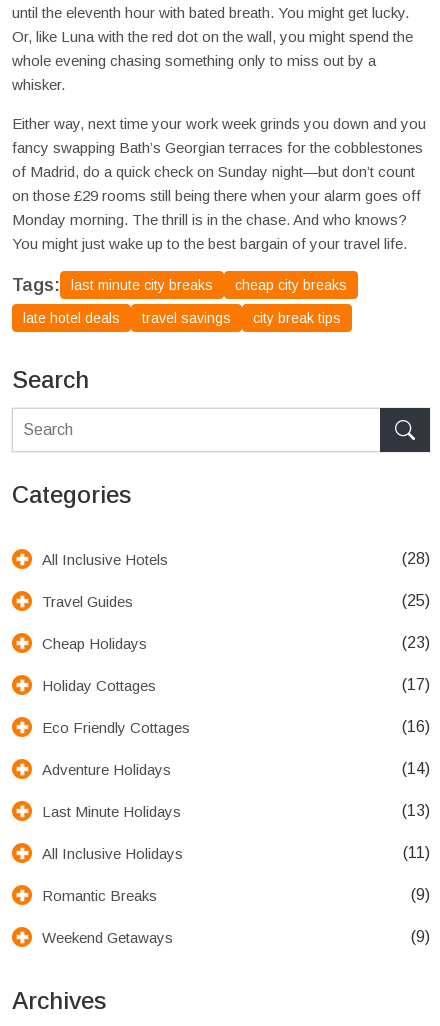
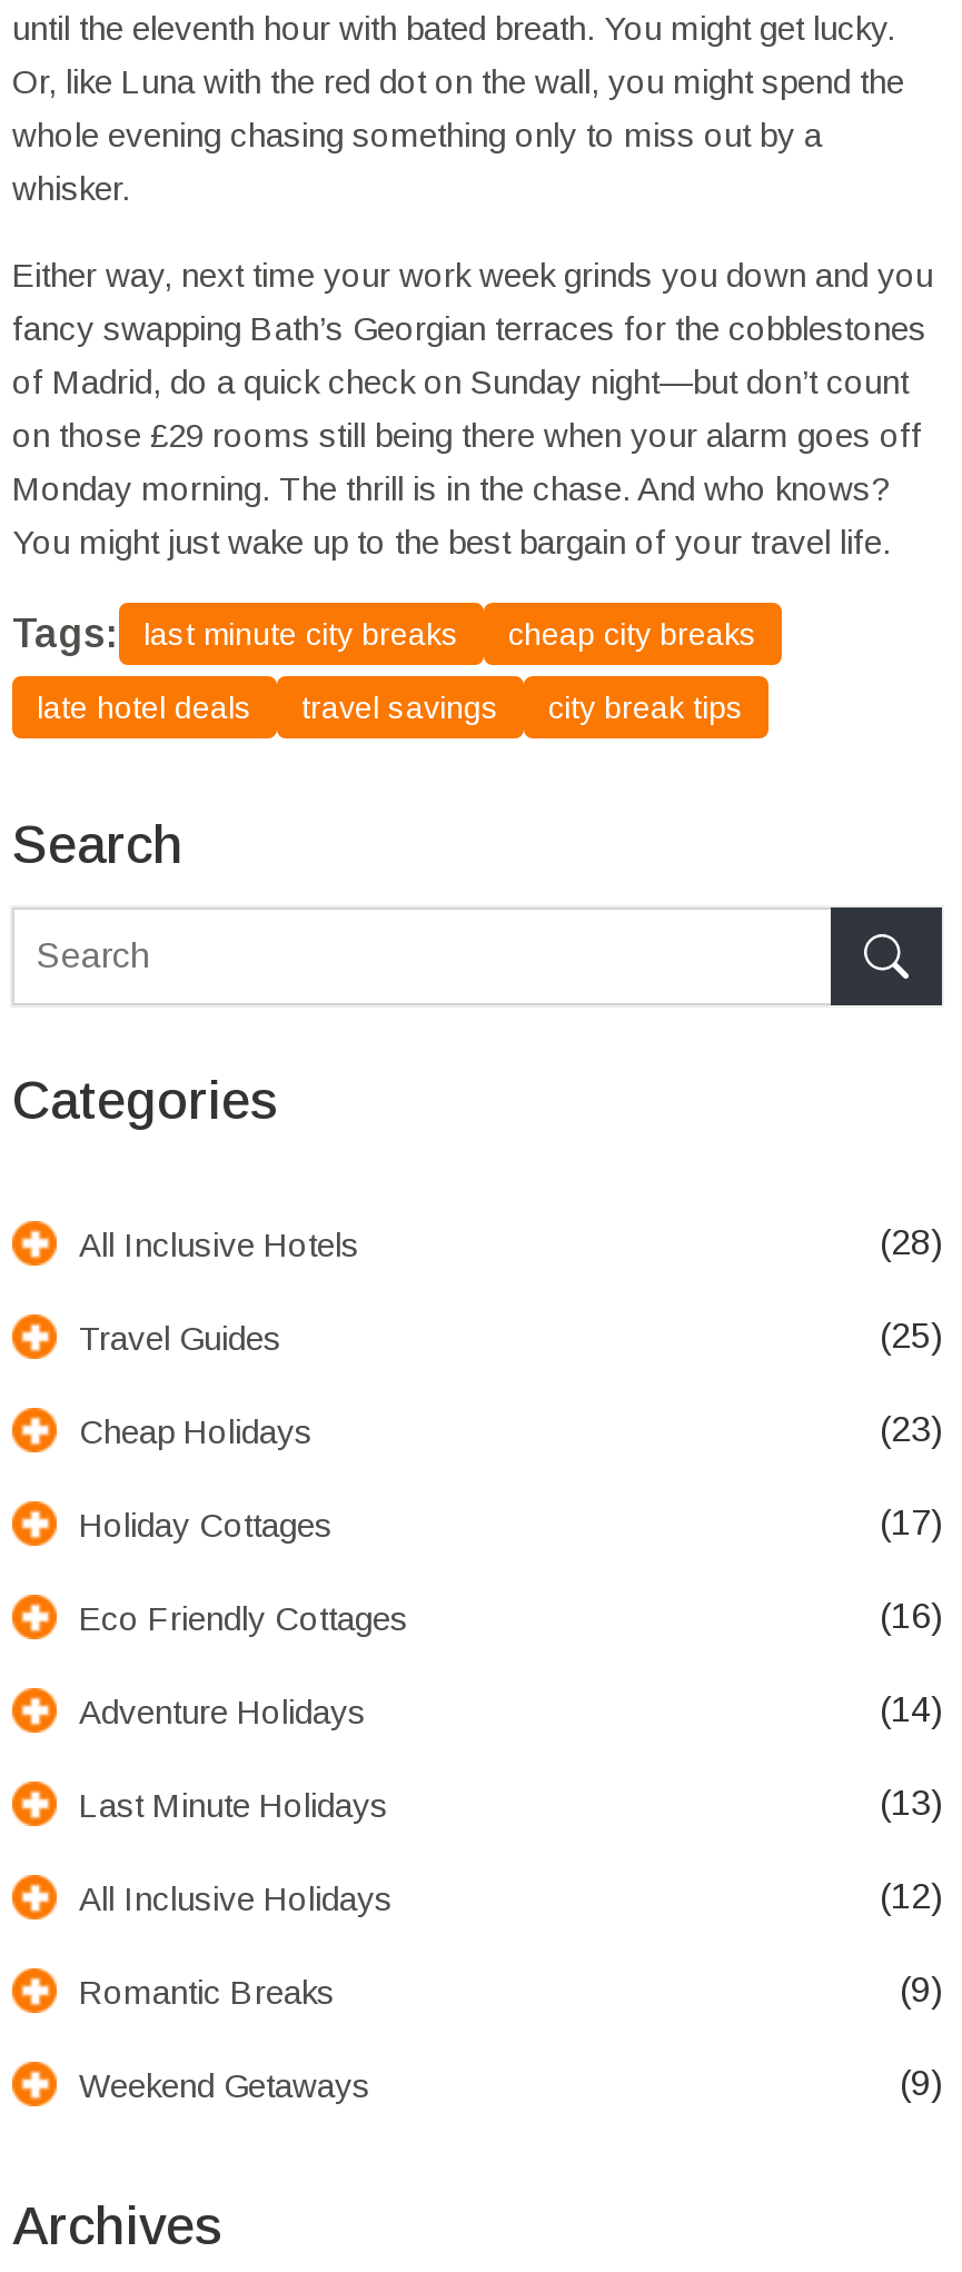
- (11)
+ (12)
